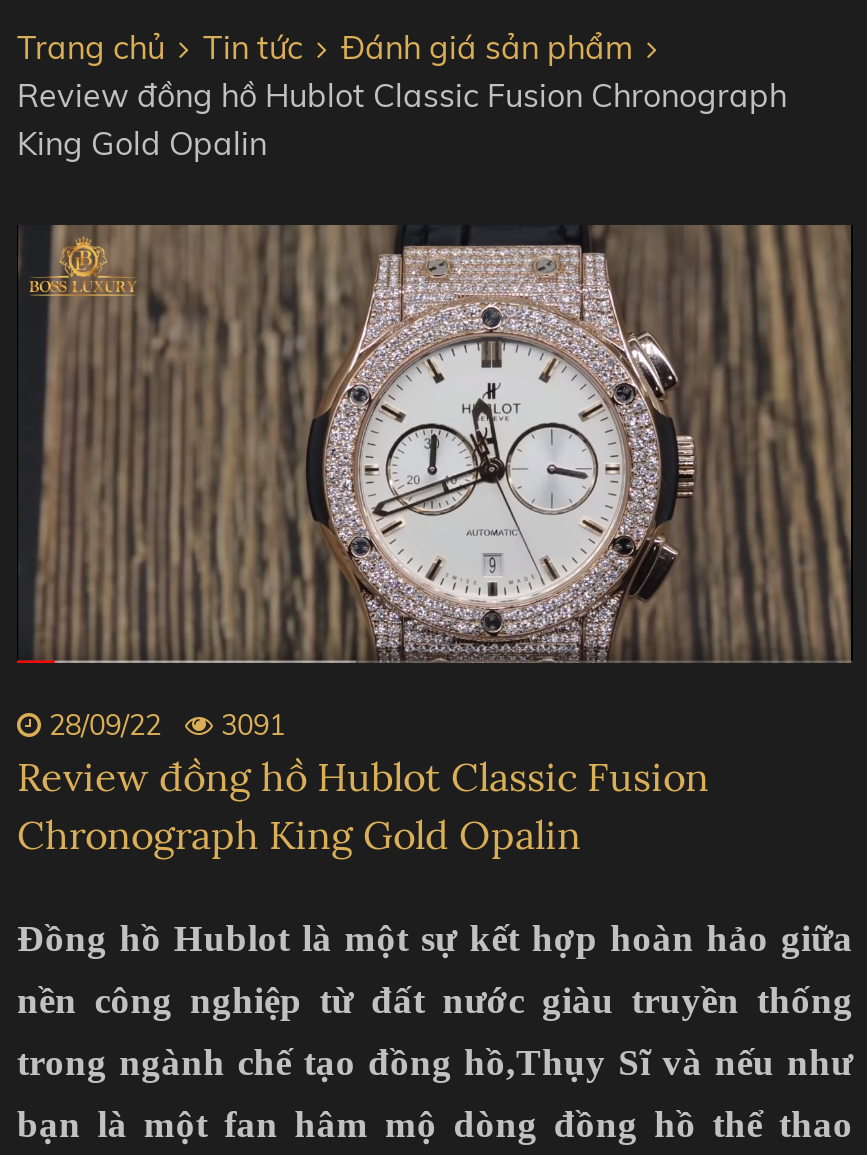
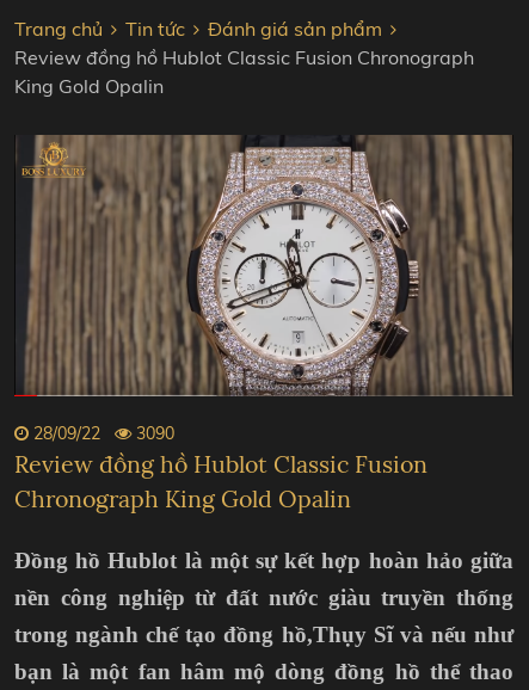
- 28/09/22 3091
+ 28/09/22 3090
